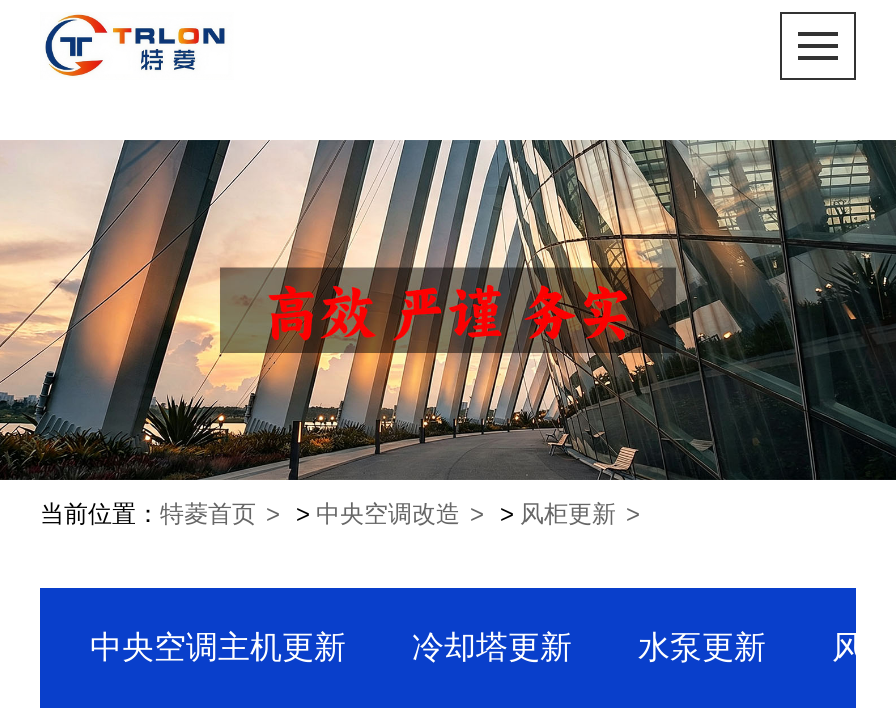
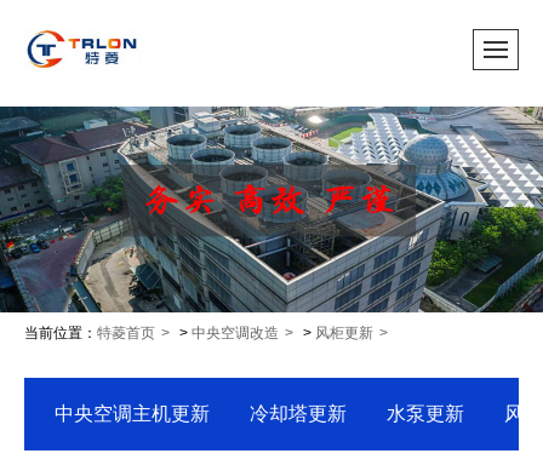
- [image]
+ [image]
